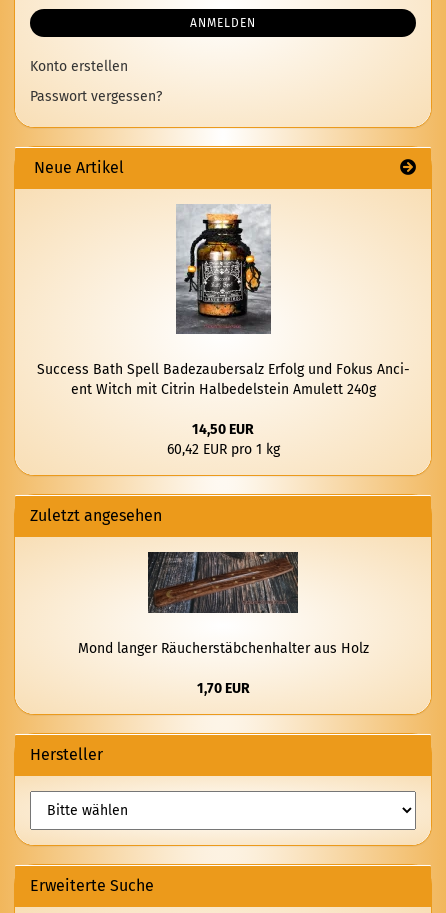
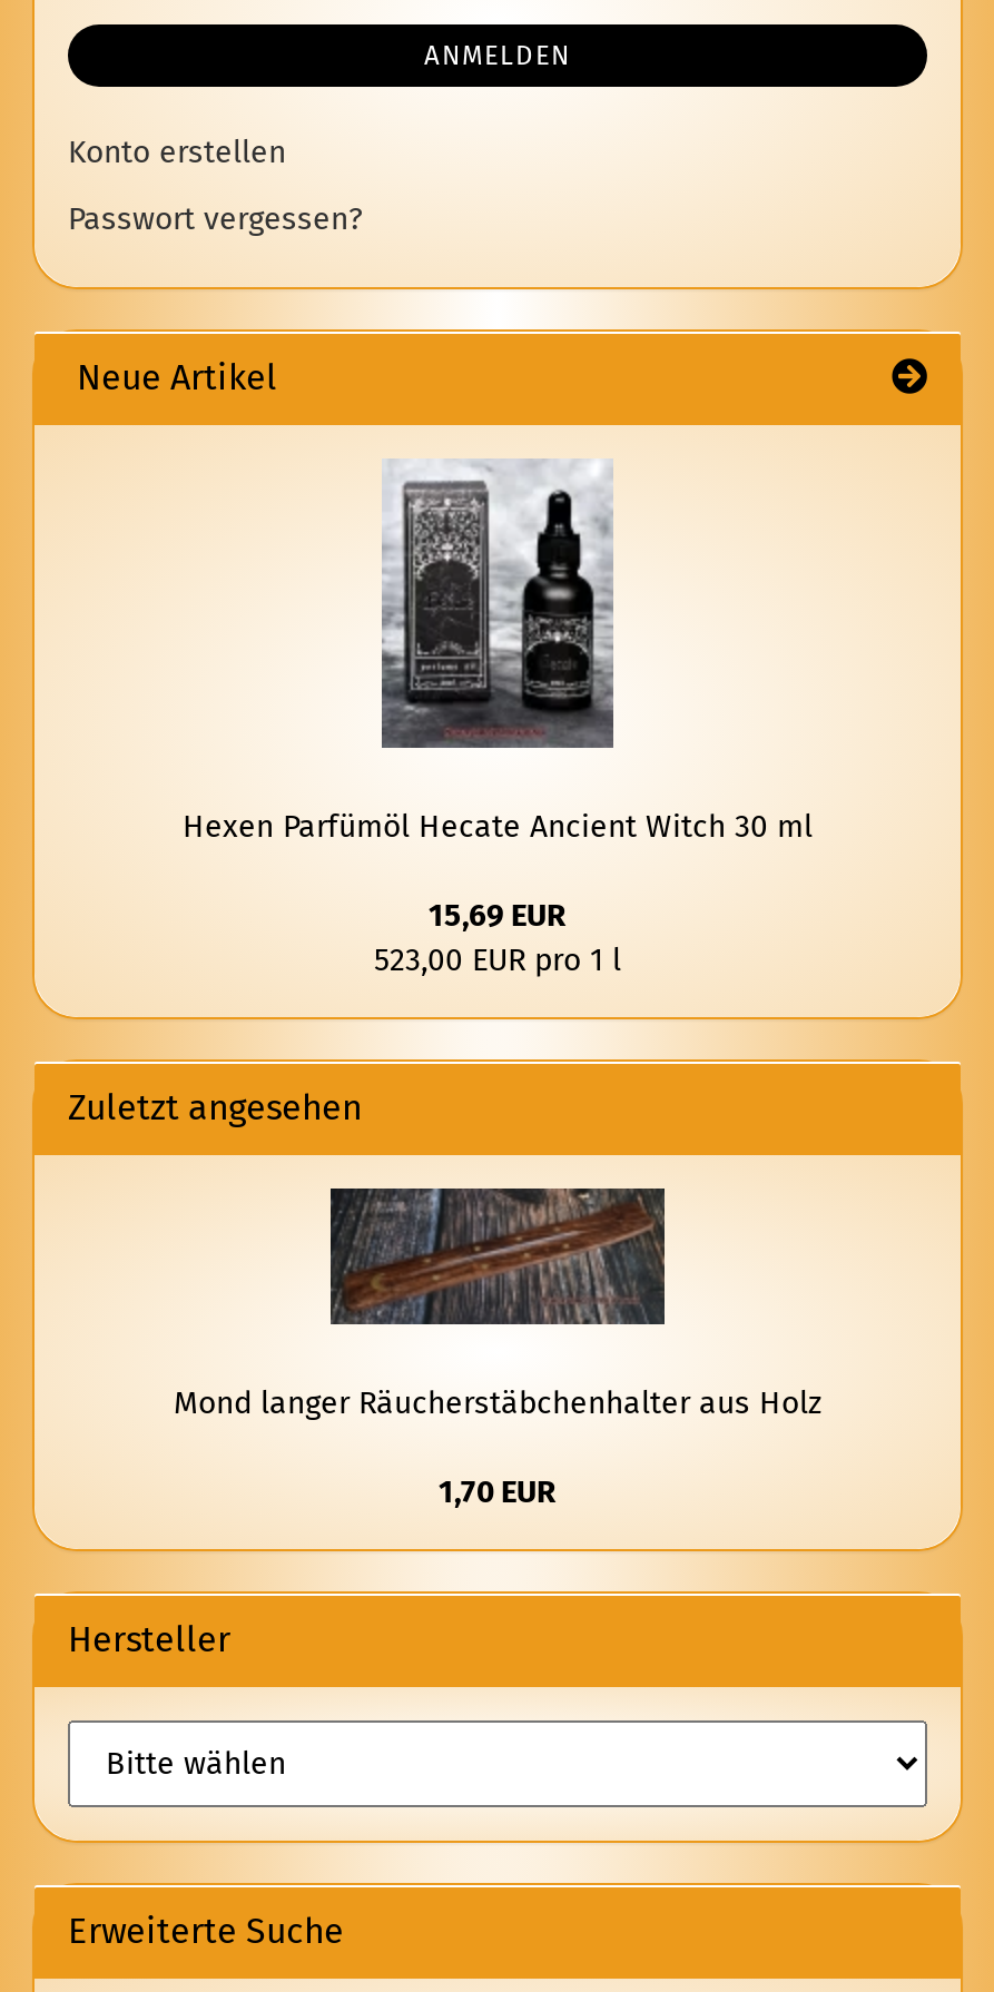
- [image]
- Success Bath Spell Badezaubersalz Erfolg und Fokus Anci
- ent Witch mit Citrin Halbedelstein Amulett 240g
+ [image]
+ Hexen Parfümöl Hecate Ancient Witch 30 ml

- 14,50 EUR
- 60,42 EUR pro 1 kg
+ 15,69 EUR
+ 523,00 EUR pro 1 l
